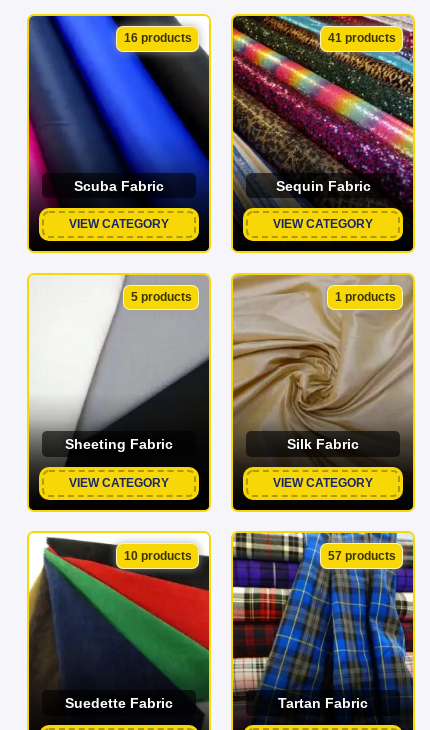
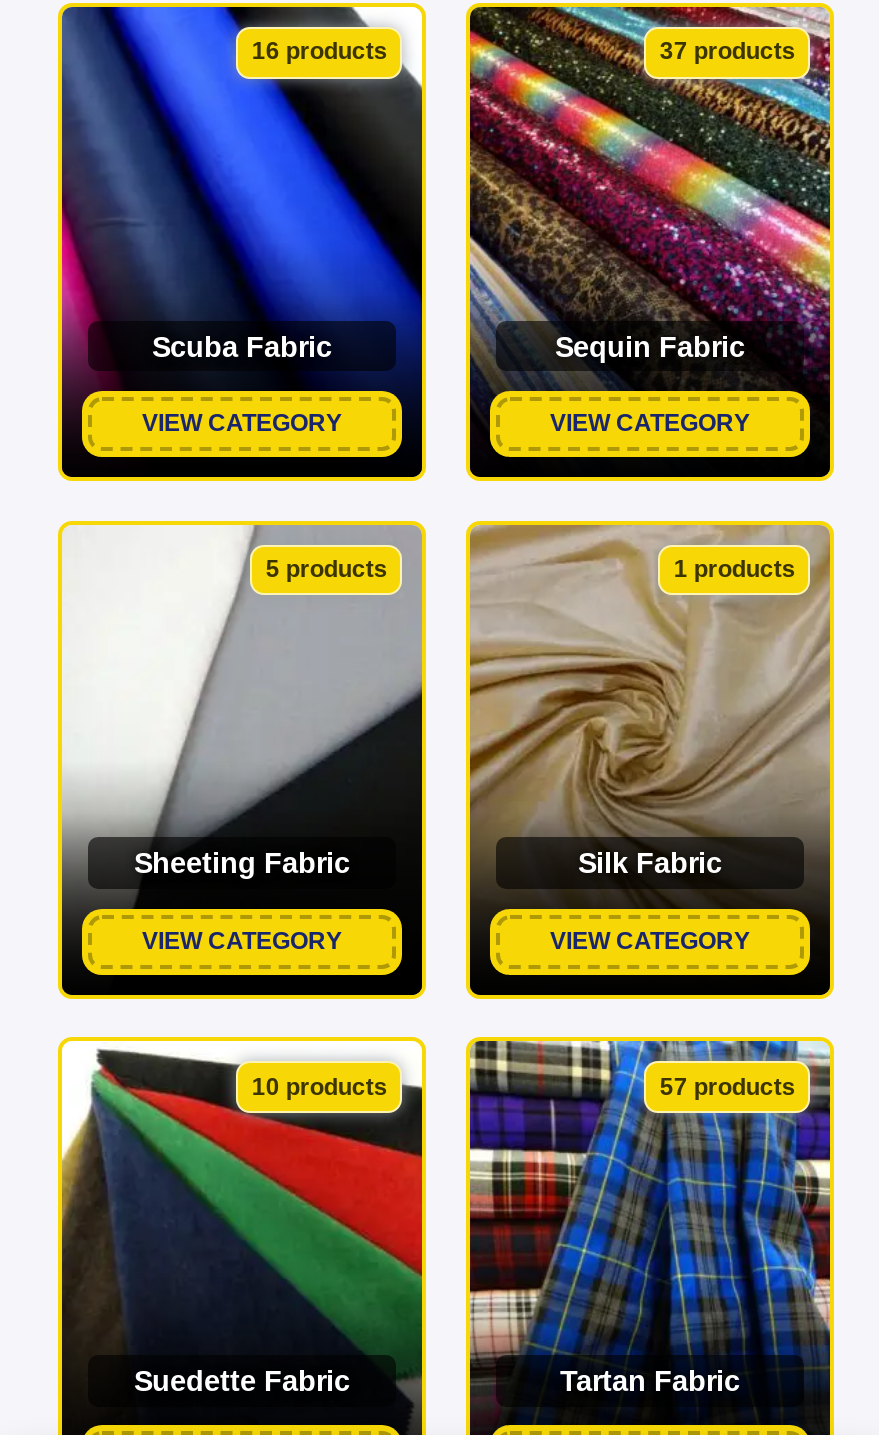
- 41 products
+ 37 products
